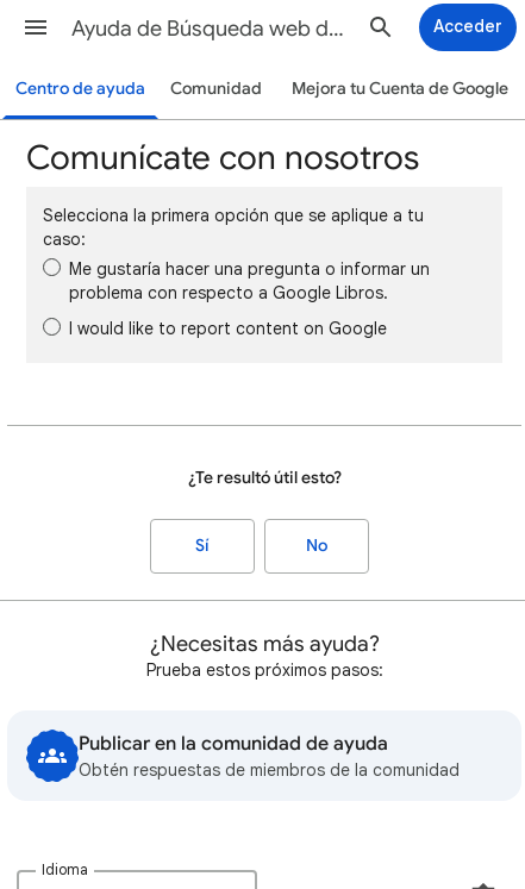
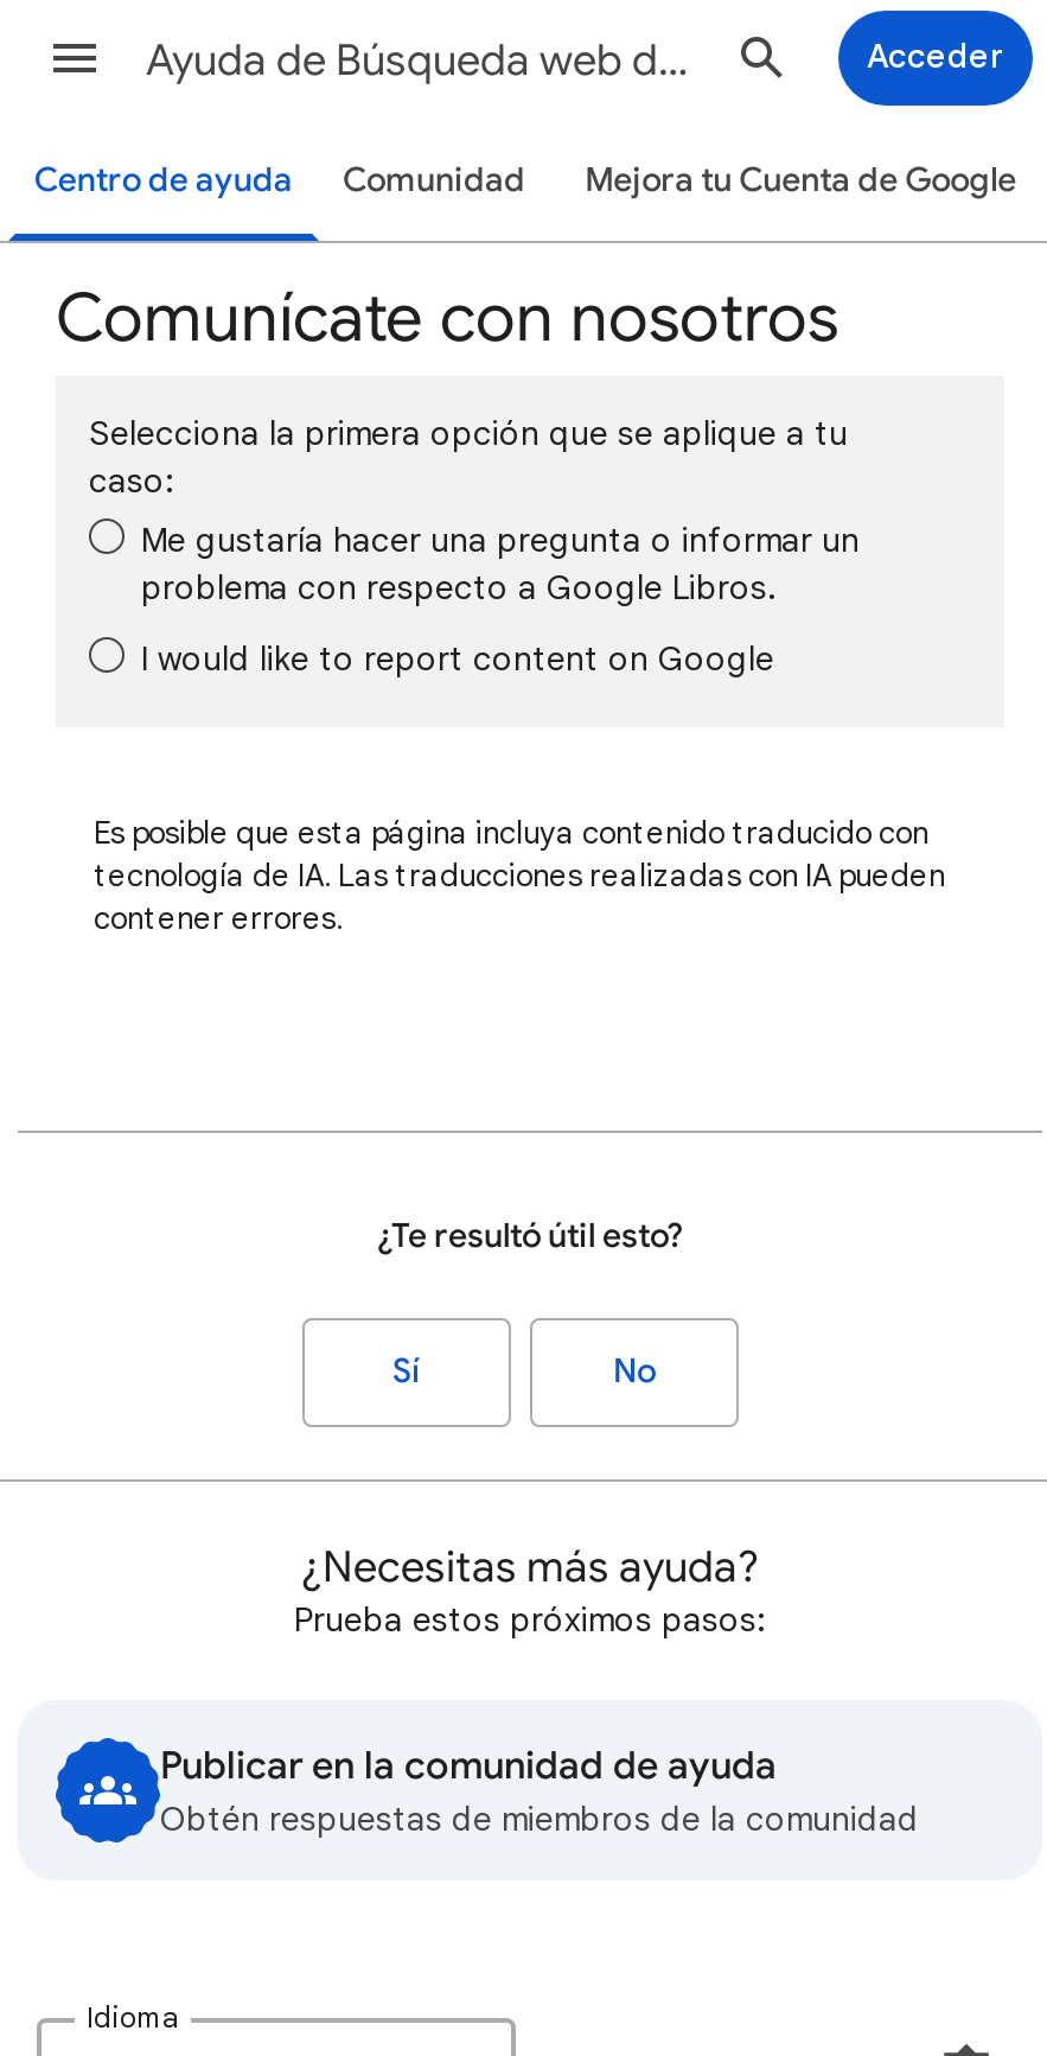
+ Es posible que esta página incluya contenido traducido con
+ tecnología de IA. Las traducciones realizadas con IA pueden
+ contener errores.
